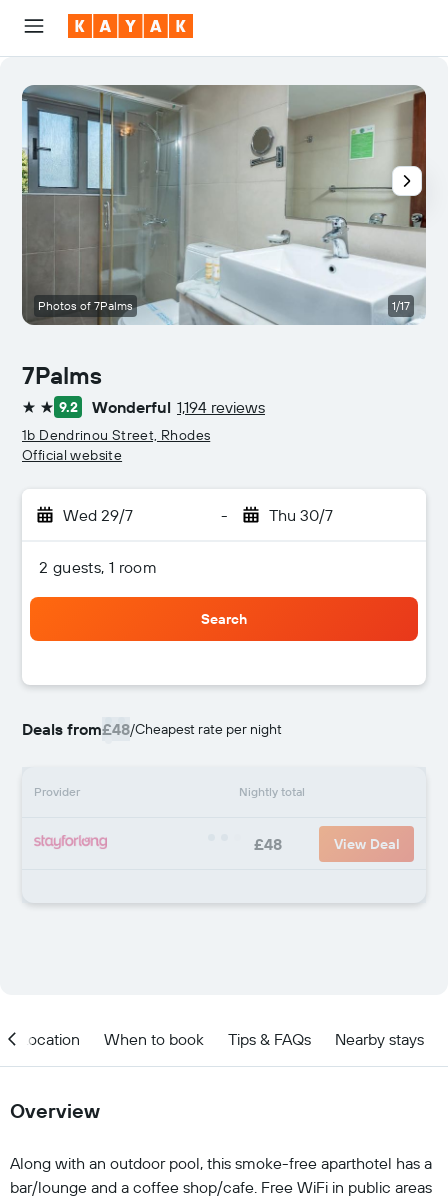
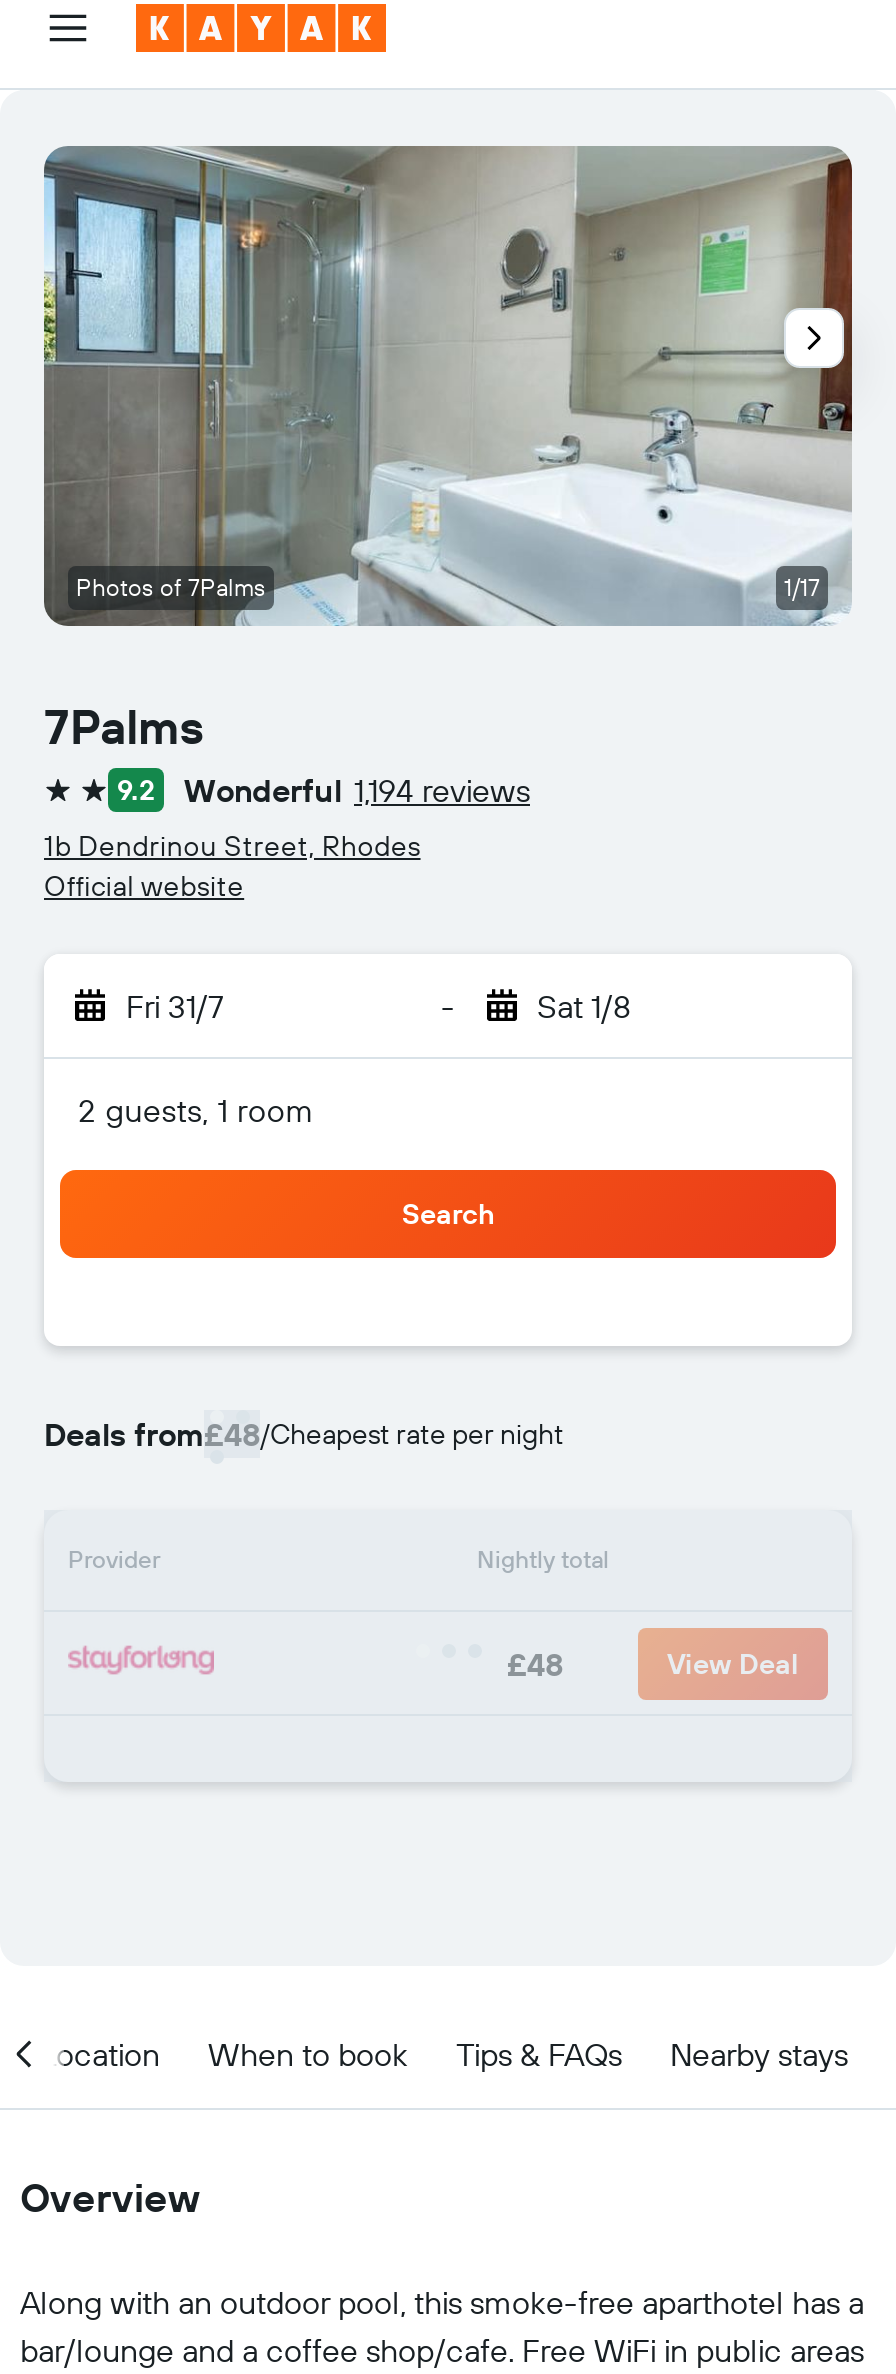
- Wed 29/7
+ Fri 31/7

- Thu 30/7
+ Sat 1/8
